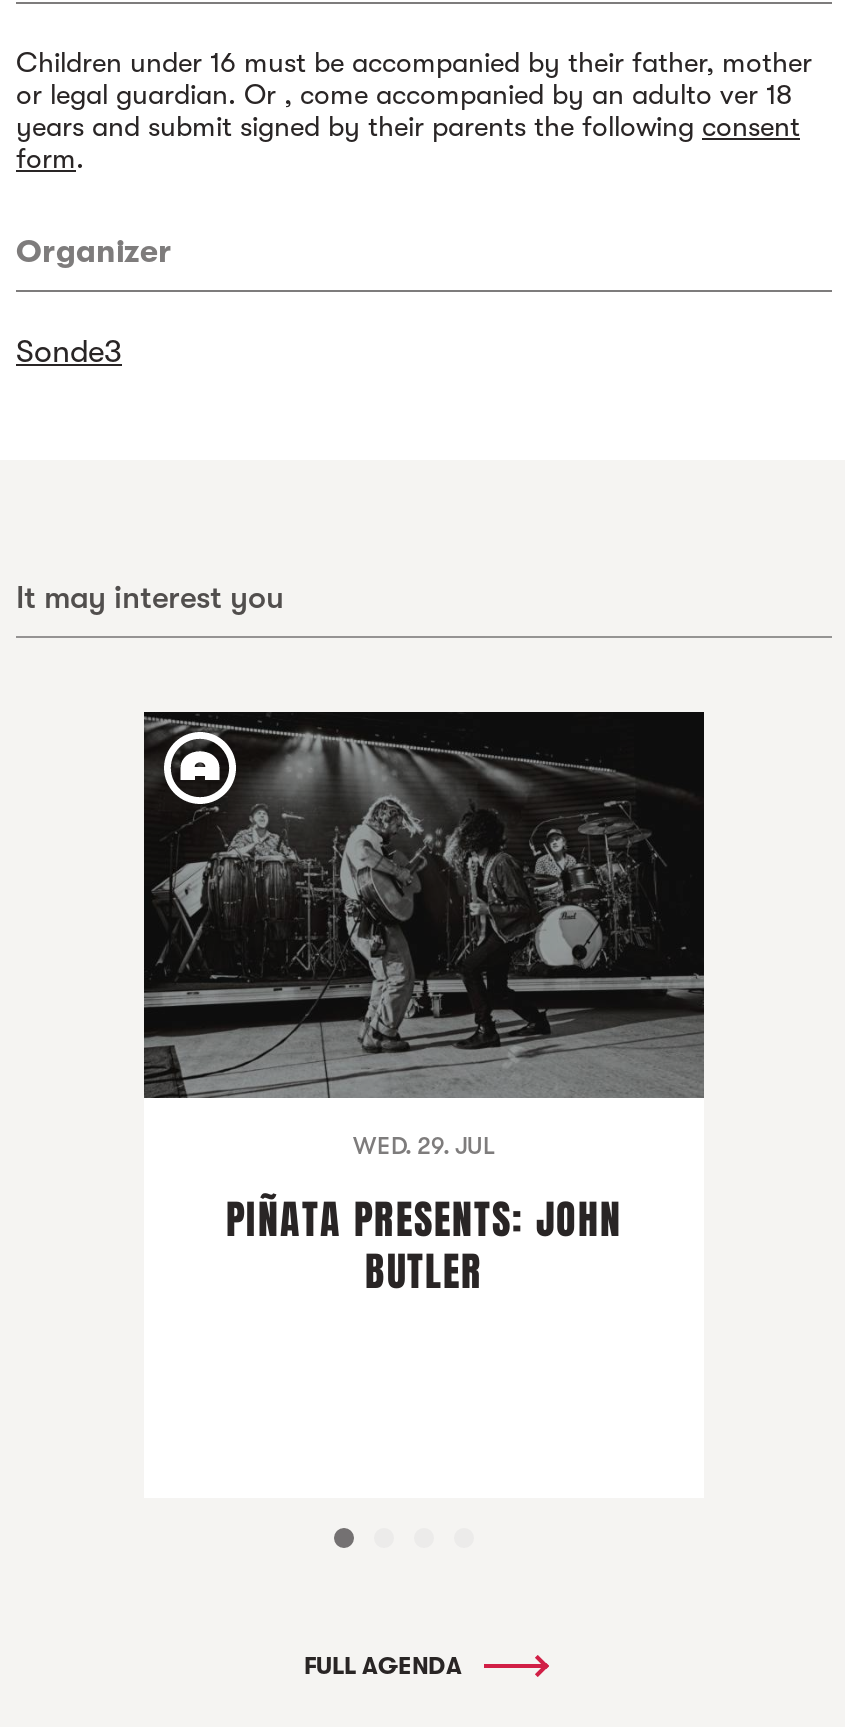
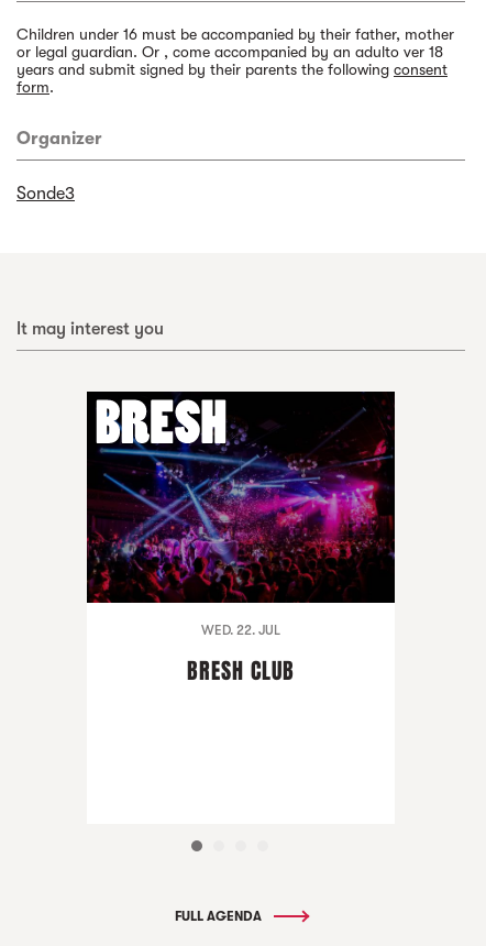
- [image]
- WED. 29. JUL
+ [image]
+ WED. 22. JUL

- PIÑATA PRESENTS: JOHN
- BUTLER
+ BRESH CLUB
